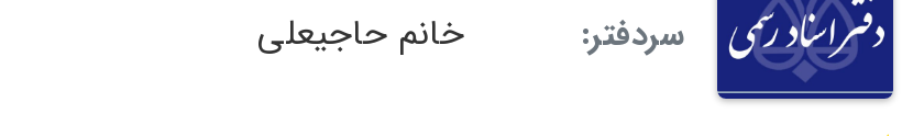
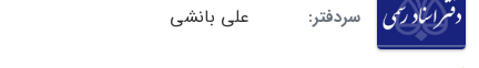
- خانم حاجیعلی
+ علی بانشی
